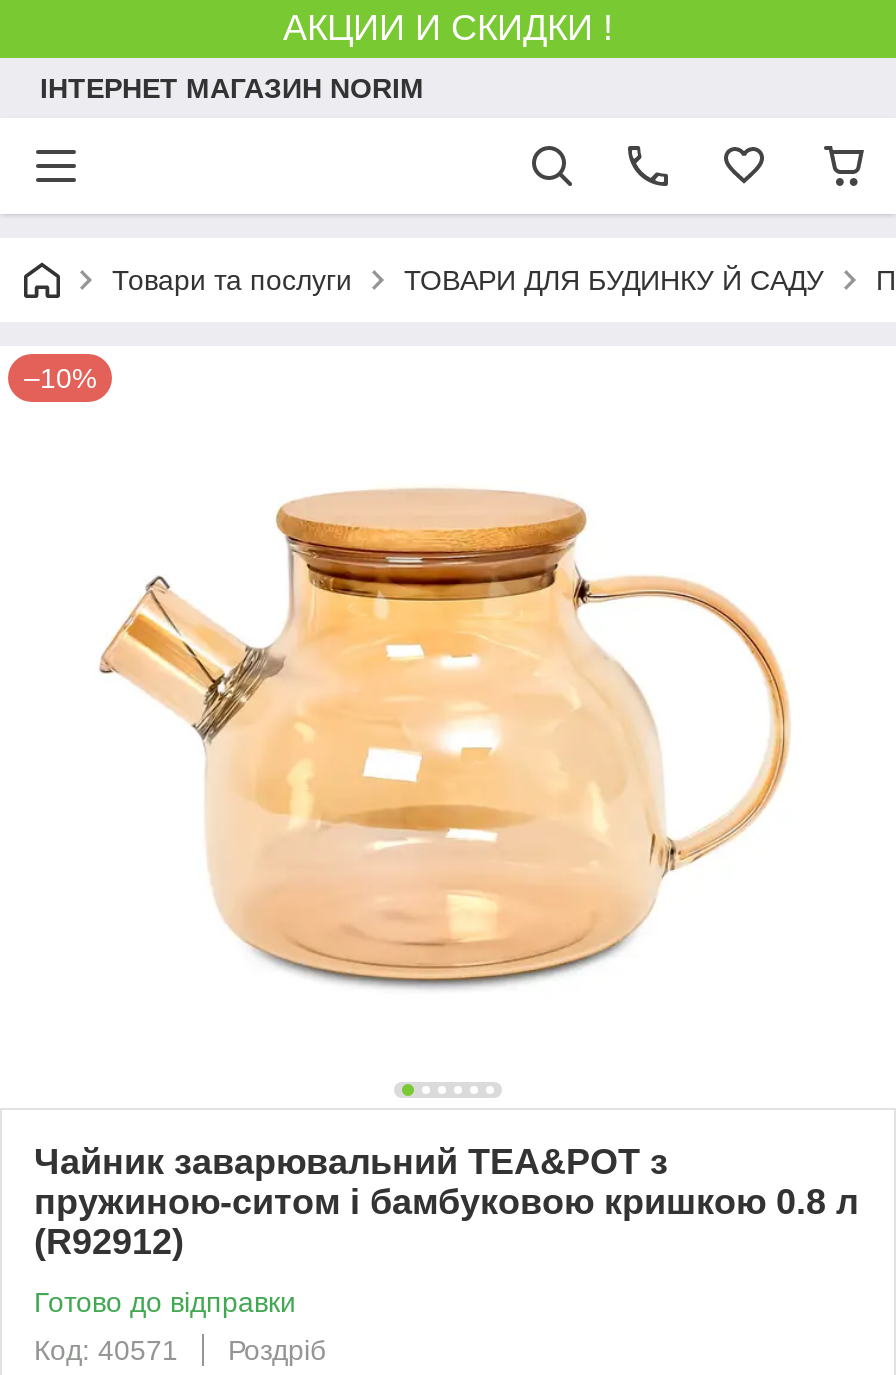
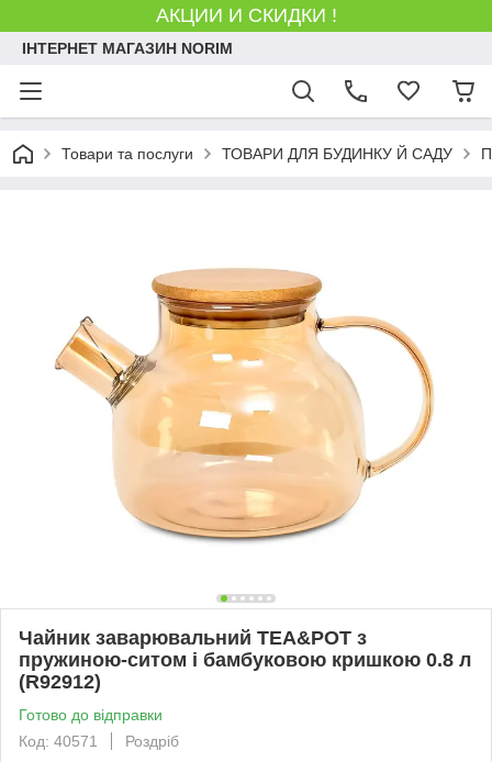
- –10%
